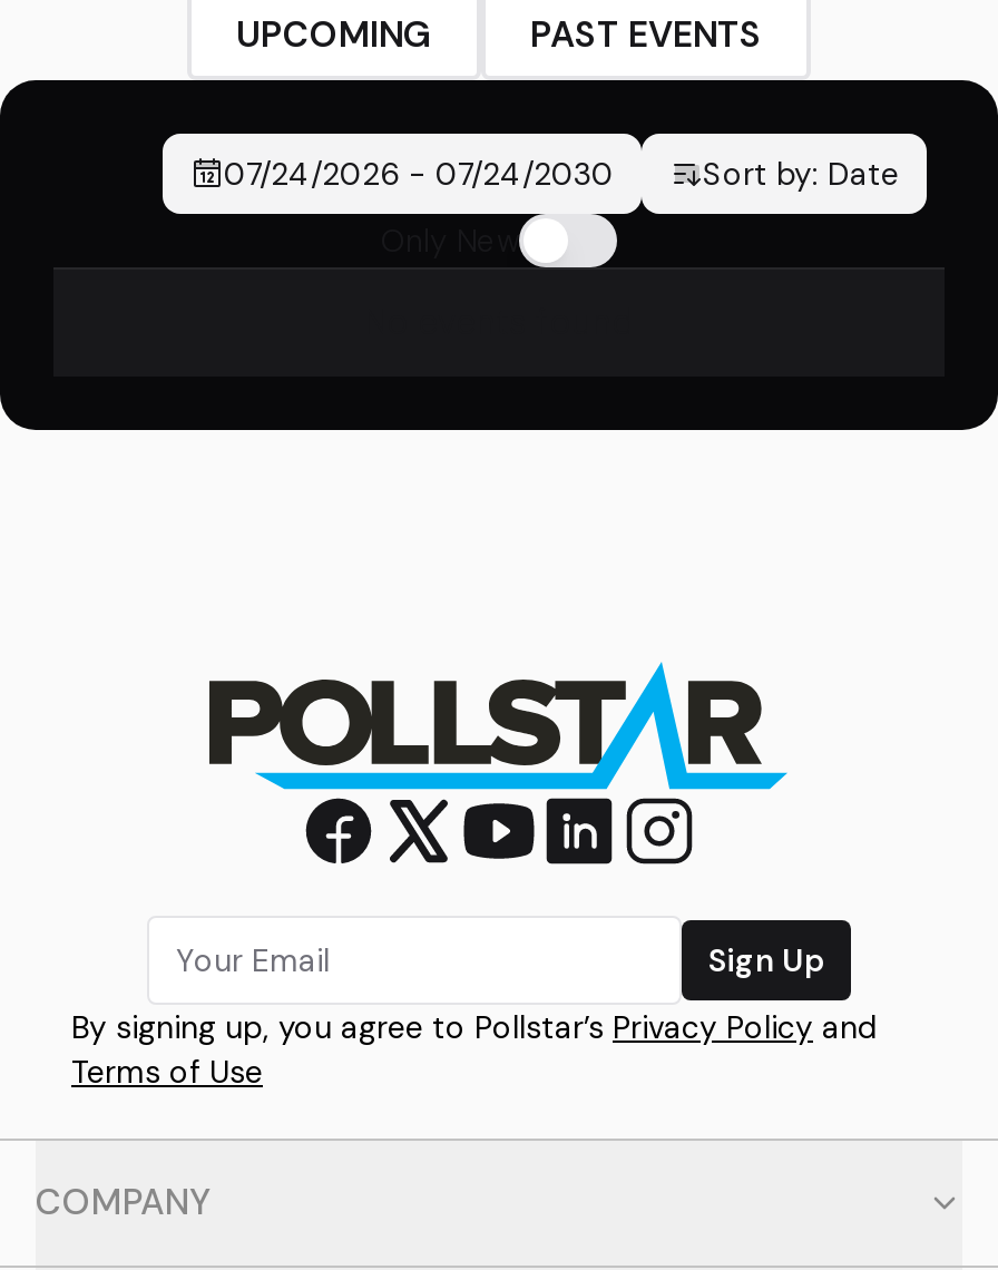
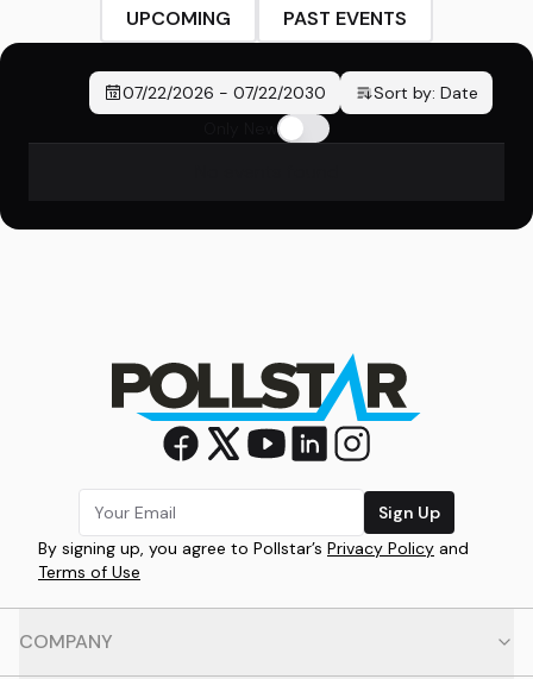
- 07/24/2026 - 07/24/2030
+ 07/22/2026 - 07/22/2030
